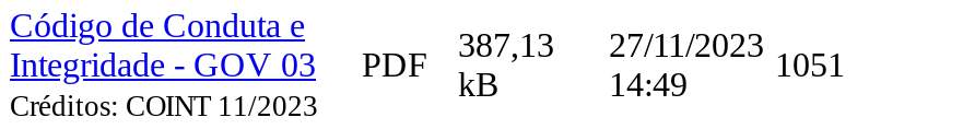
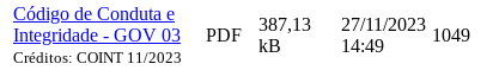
- 1051
+ 1049
